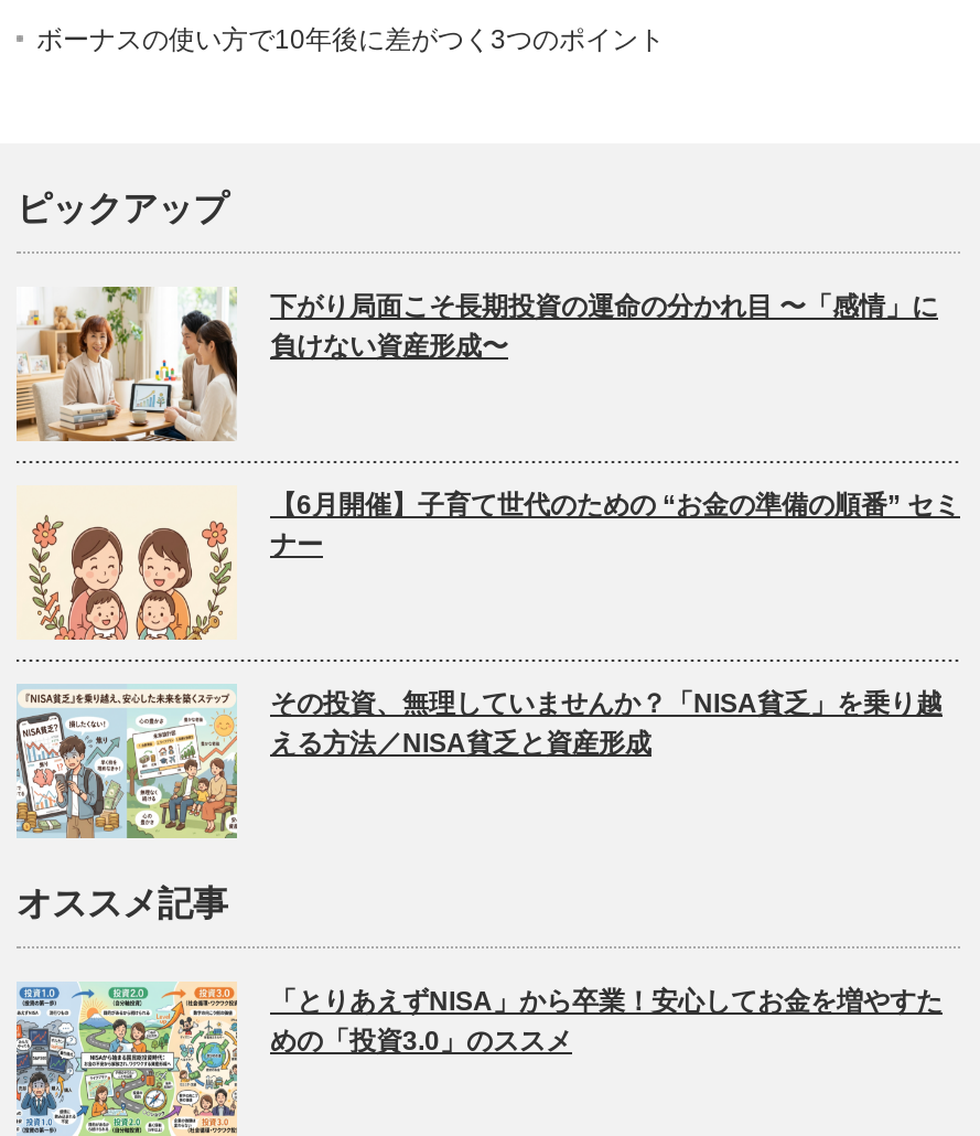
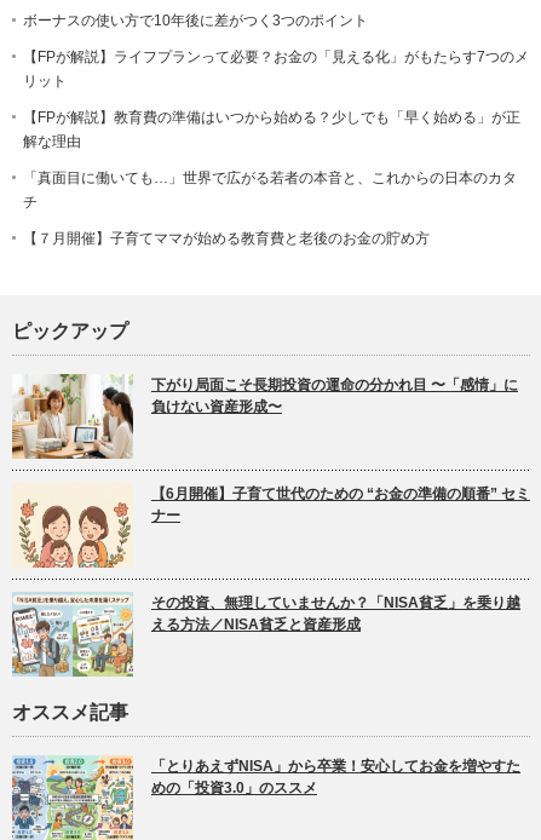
+ 【FPが解説】ライフプランって必要？お金の「見える化」がもたらす7つのメ
+ リット
+ 【FPが解説】教育費の準備はいつから始める？少しでも「早く始める」が正
+ 解な理由
+ 「真面目に働いても…」世界で広がる若者の本音と、これからの日本のカタ
+ チ
+ 【７月開催】子育てママが始める教育費と老後のお金の貯め方
